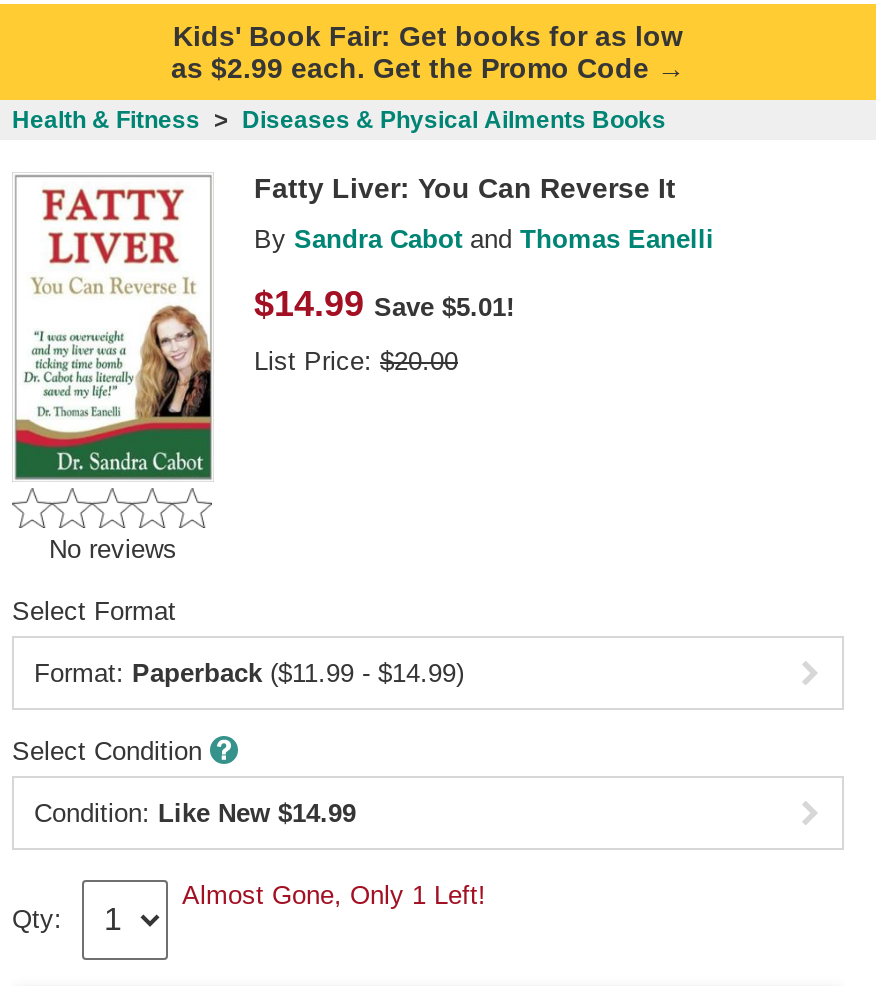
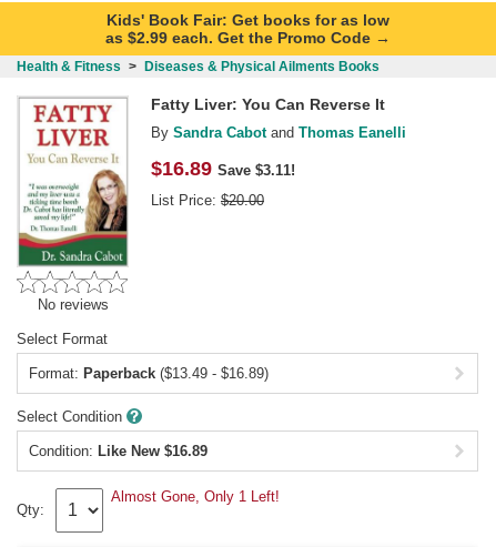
- $14.99 Save $5.01!
+ $16.89 Save $3.11!

- Format: Paperback ($11.99 - $14.99)
+ Format: Paperback ($13.49 - $16.89)

- Condition: Like New $14.99
+ Condition: Like New $16.89
